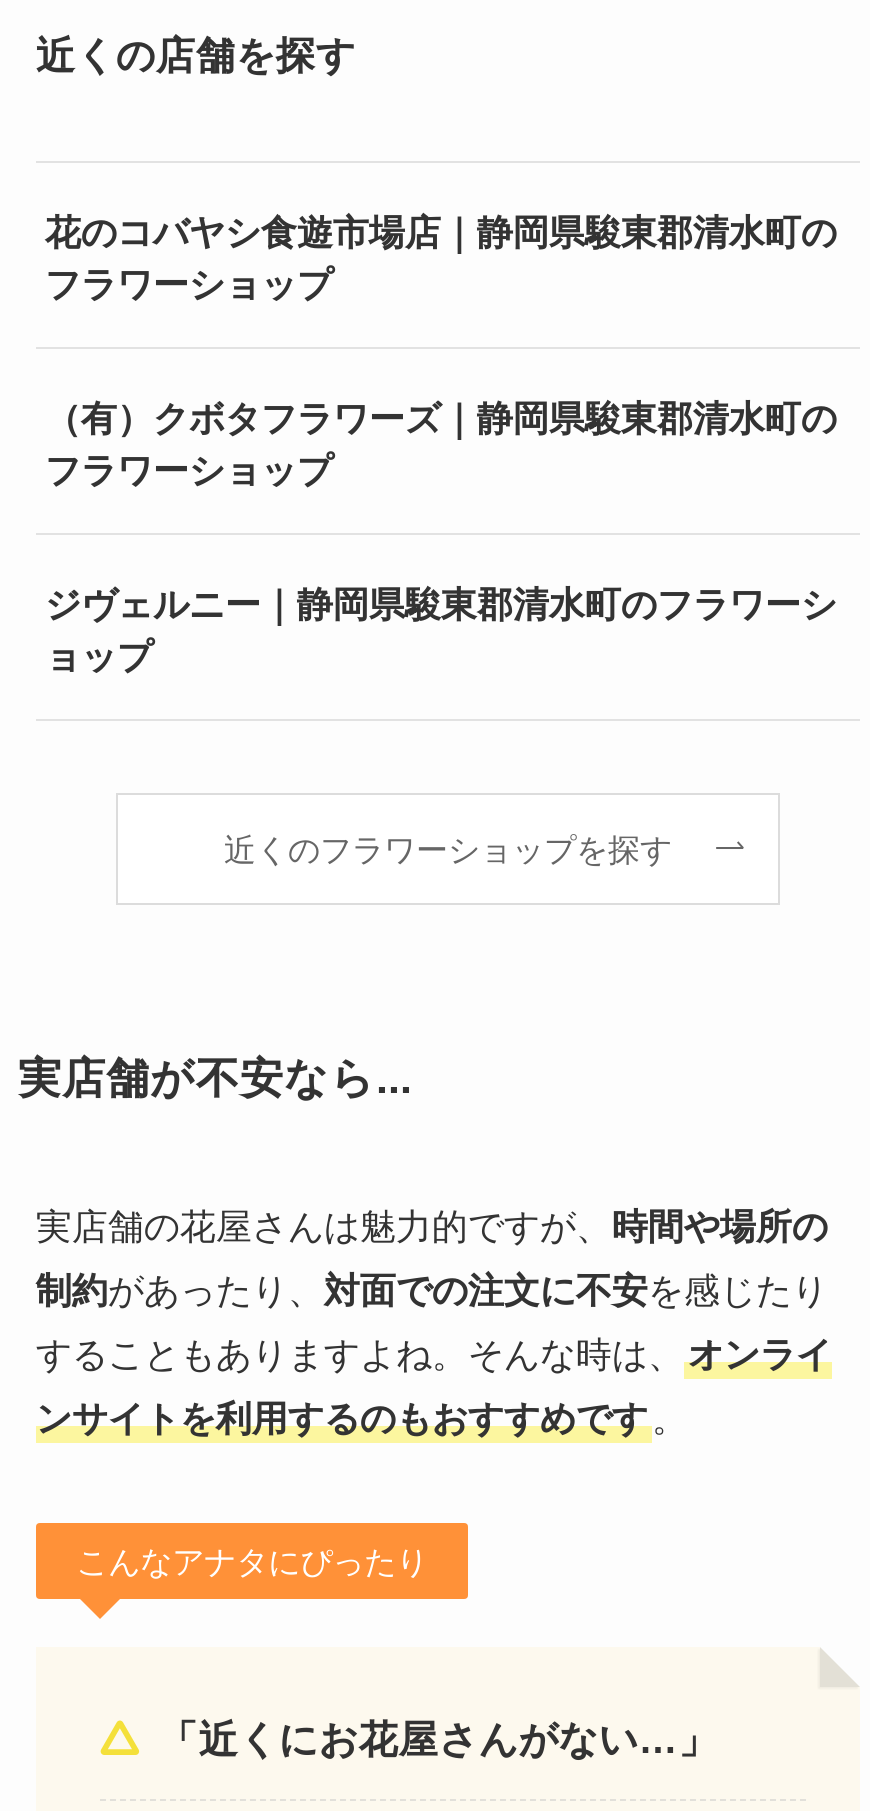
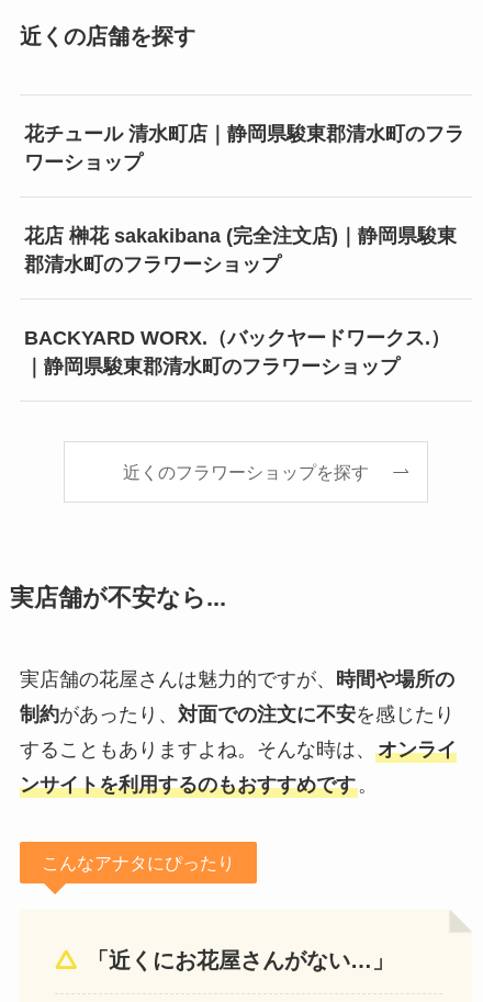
- 花のコバヤシ食遊市場店｜静岡県駿東郡清水町の
- フラワーショップ
+ 花チュール 清水町店｜静岡県駿東郡清水町のフラ
+ ワーショップ

- （有）クボタフラワーズ｜静岡県駿東郡清水町の
- フラワーショップ
+ 花店 榊花 sakakibana (完全注文店)｜静岡県駿東
+ 郡清水町のフラワーショップ

- ジヴェルニー｜静岡県駿東郡清水町のフラワーシ
- ョップ
+ BACKYARD WORX.（バックヤードワークス.）
+ ｜静岡県駿東郡清水町のフラワーショップ
